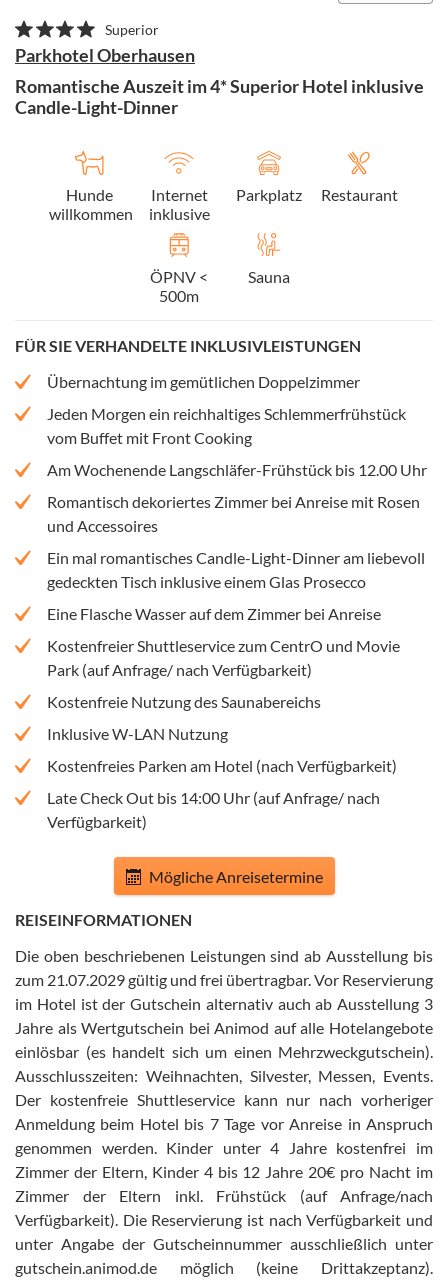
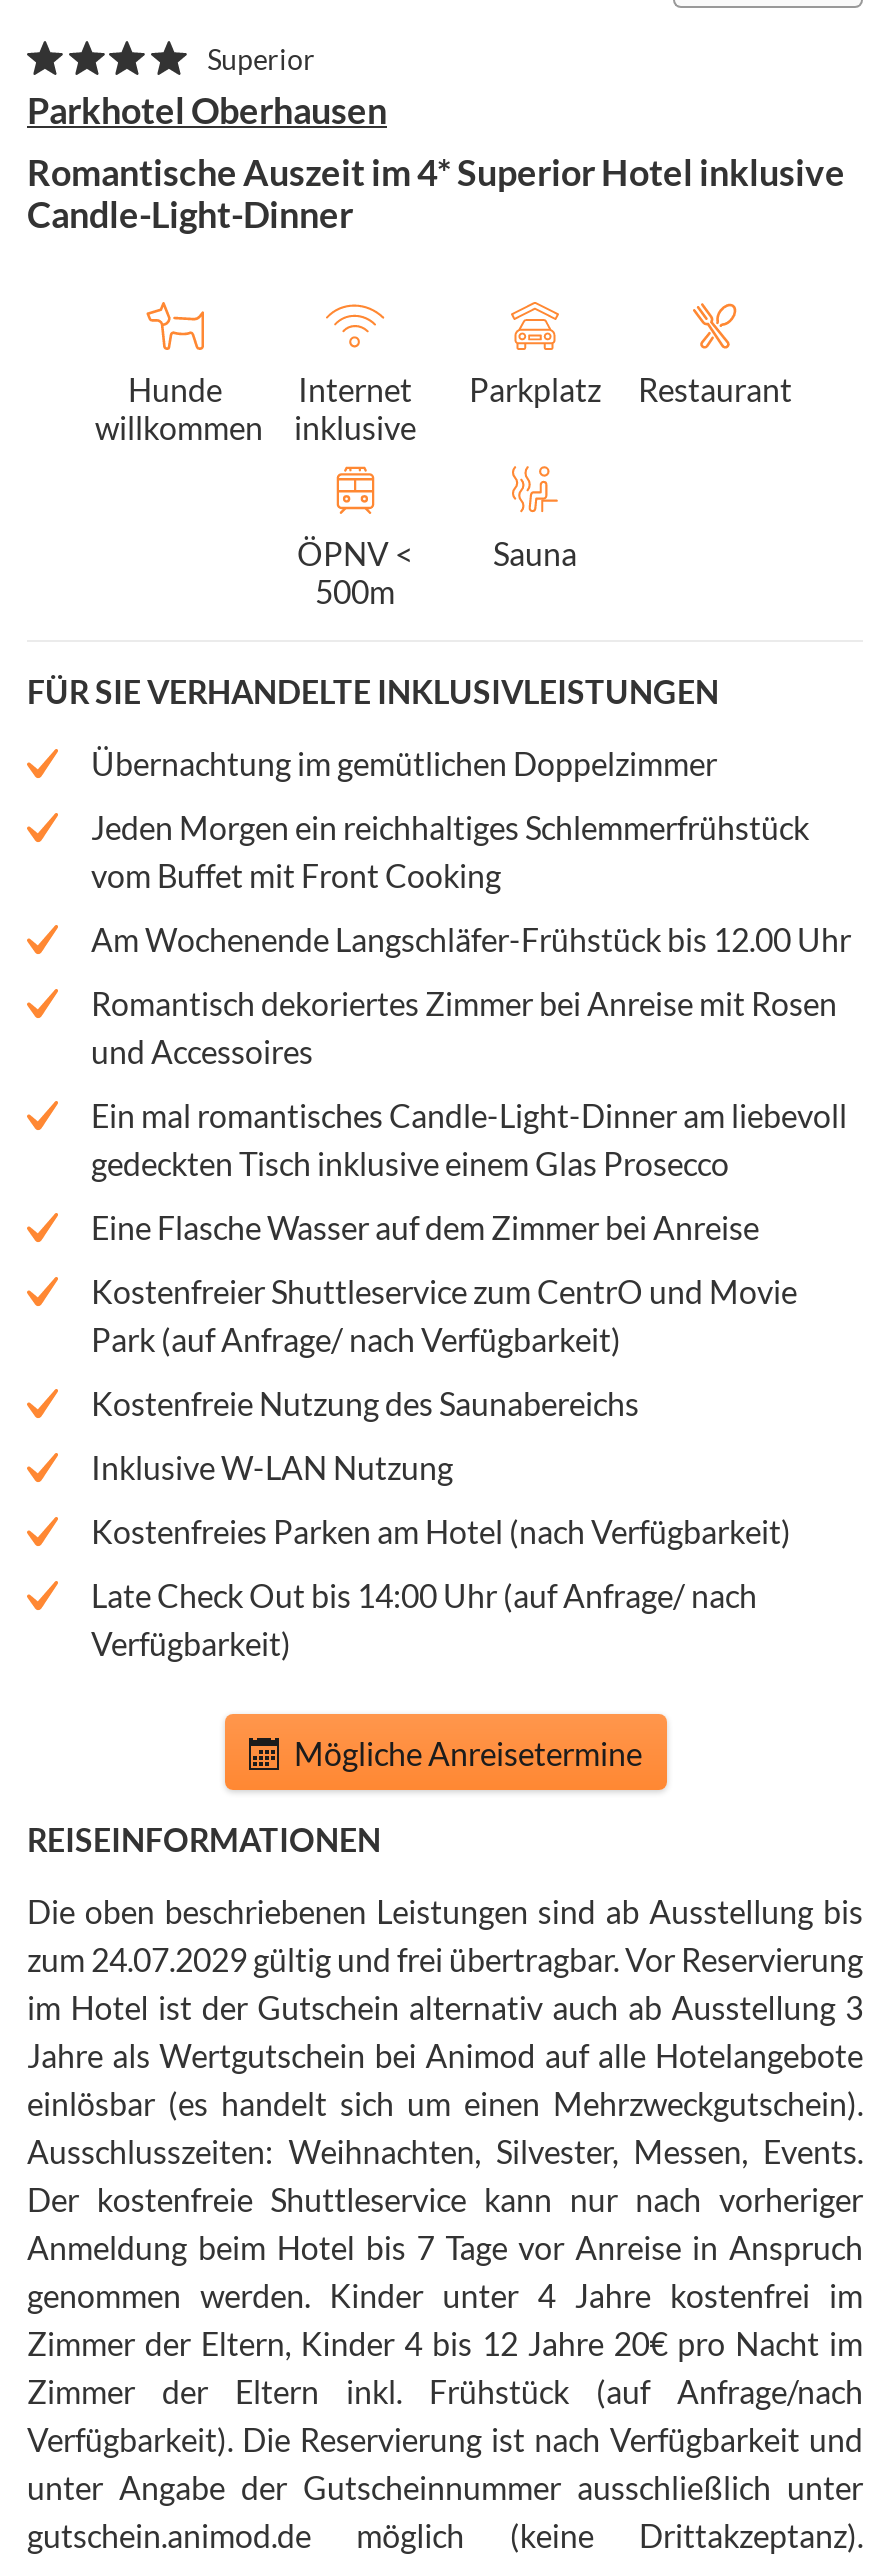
- zum 21.07.2029 gültig und frei übertragbar. Vor Reservierung
+ zum 24.07.2029 gültig und frei übertragbar. Vor Reservierung
